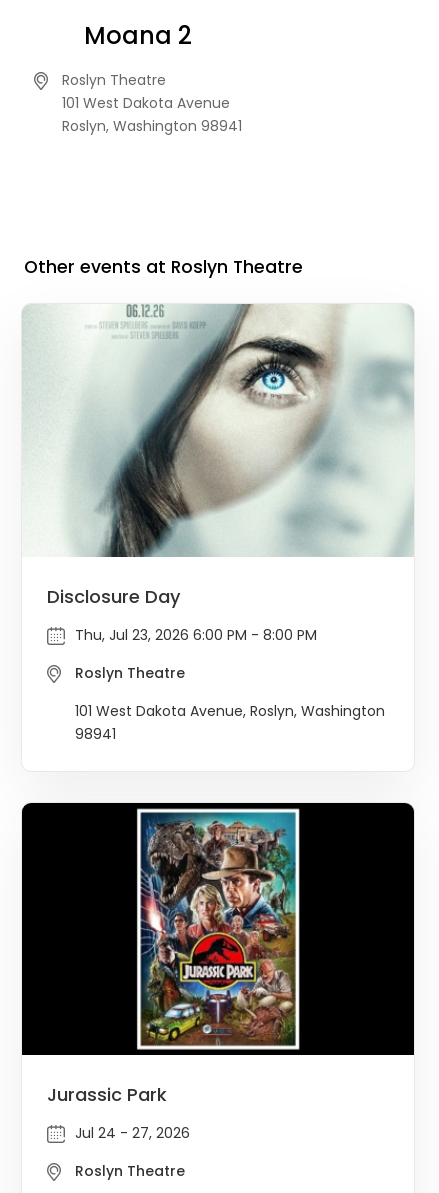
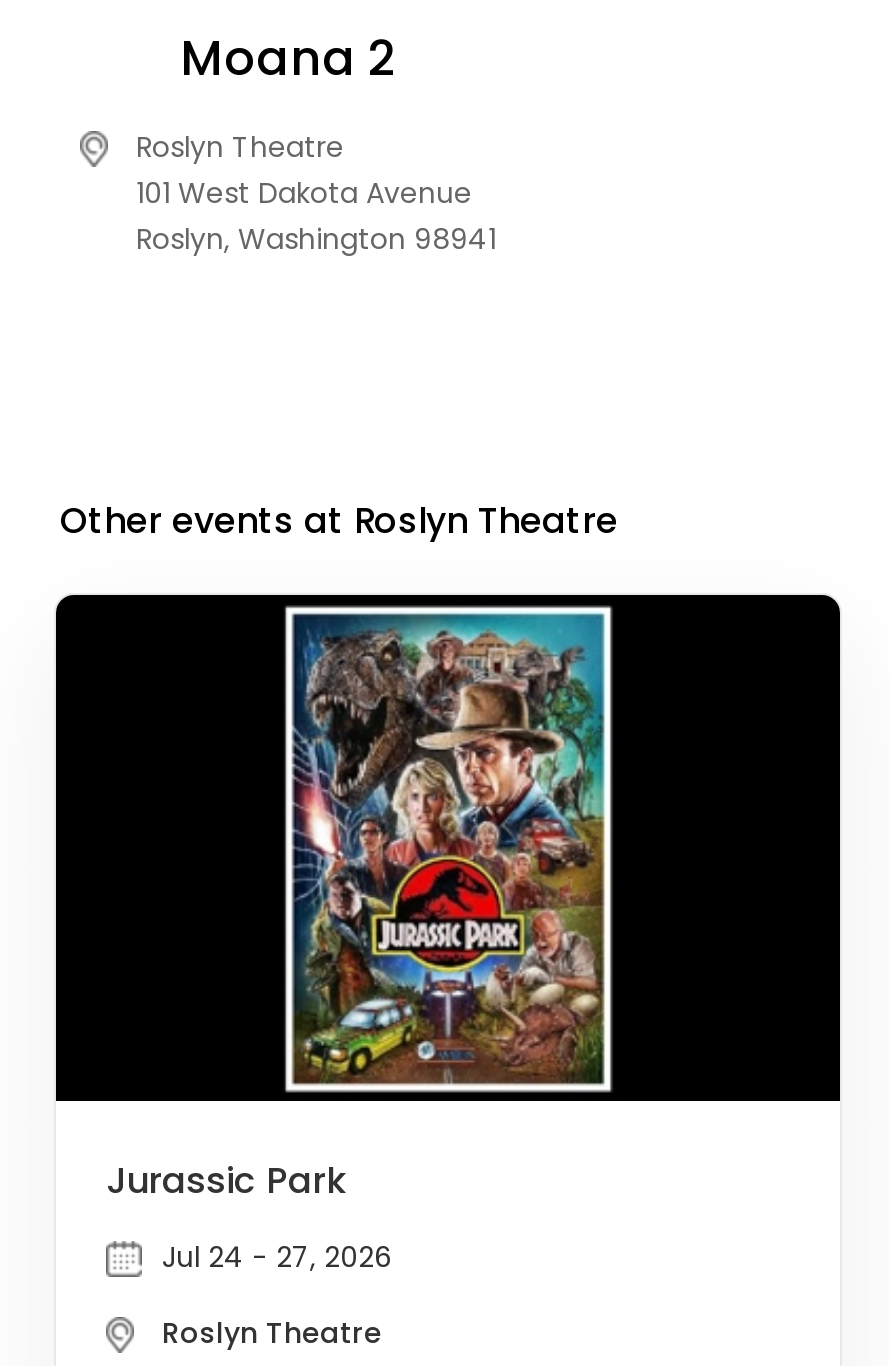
- [image]
- Disclosure Day
- Thu, Jul 23, 2026 6:00 PM - 8:00 PM
- Roslyn Theatre
- 101 West Dakota Avenue, Roslyn, Washington
- 98941
